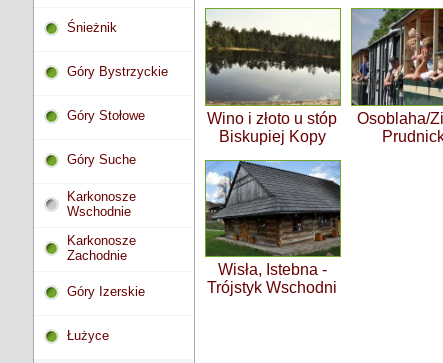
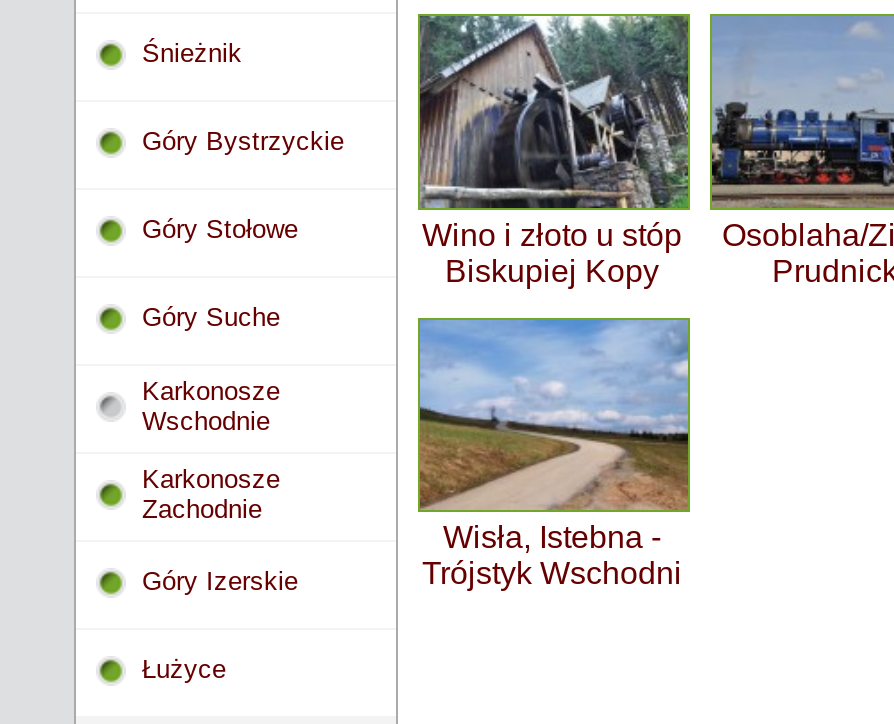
- [image]
+ [image]

- [image]
+ [image]

- [image]
+ [image]
